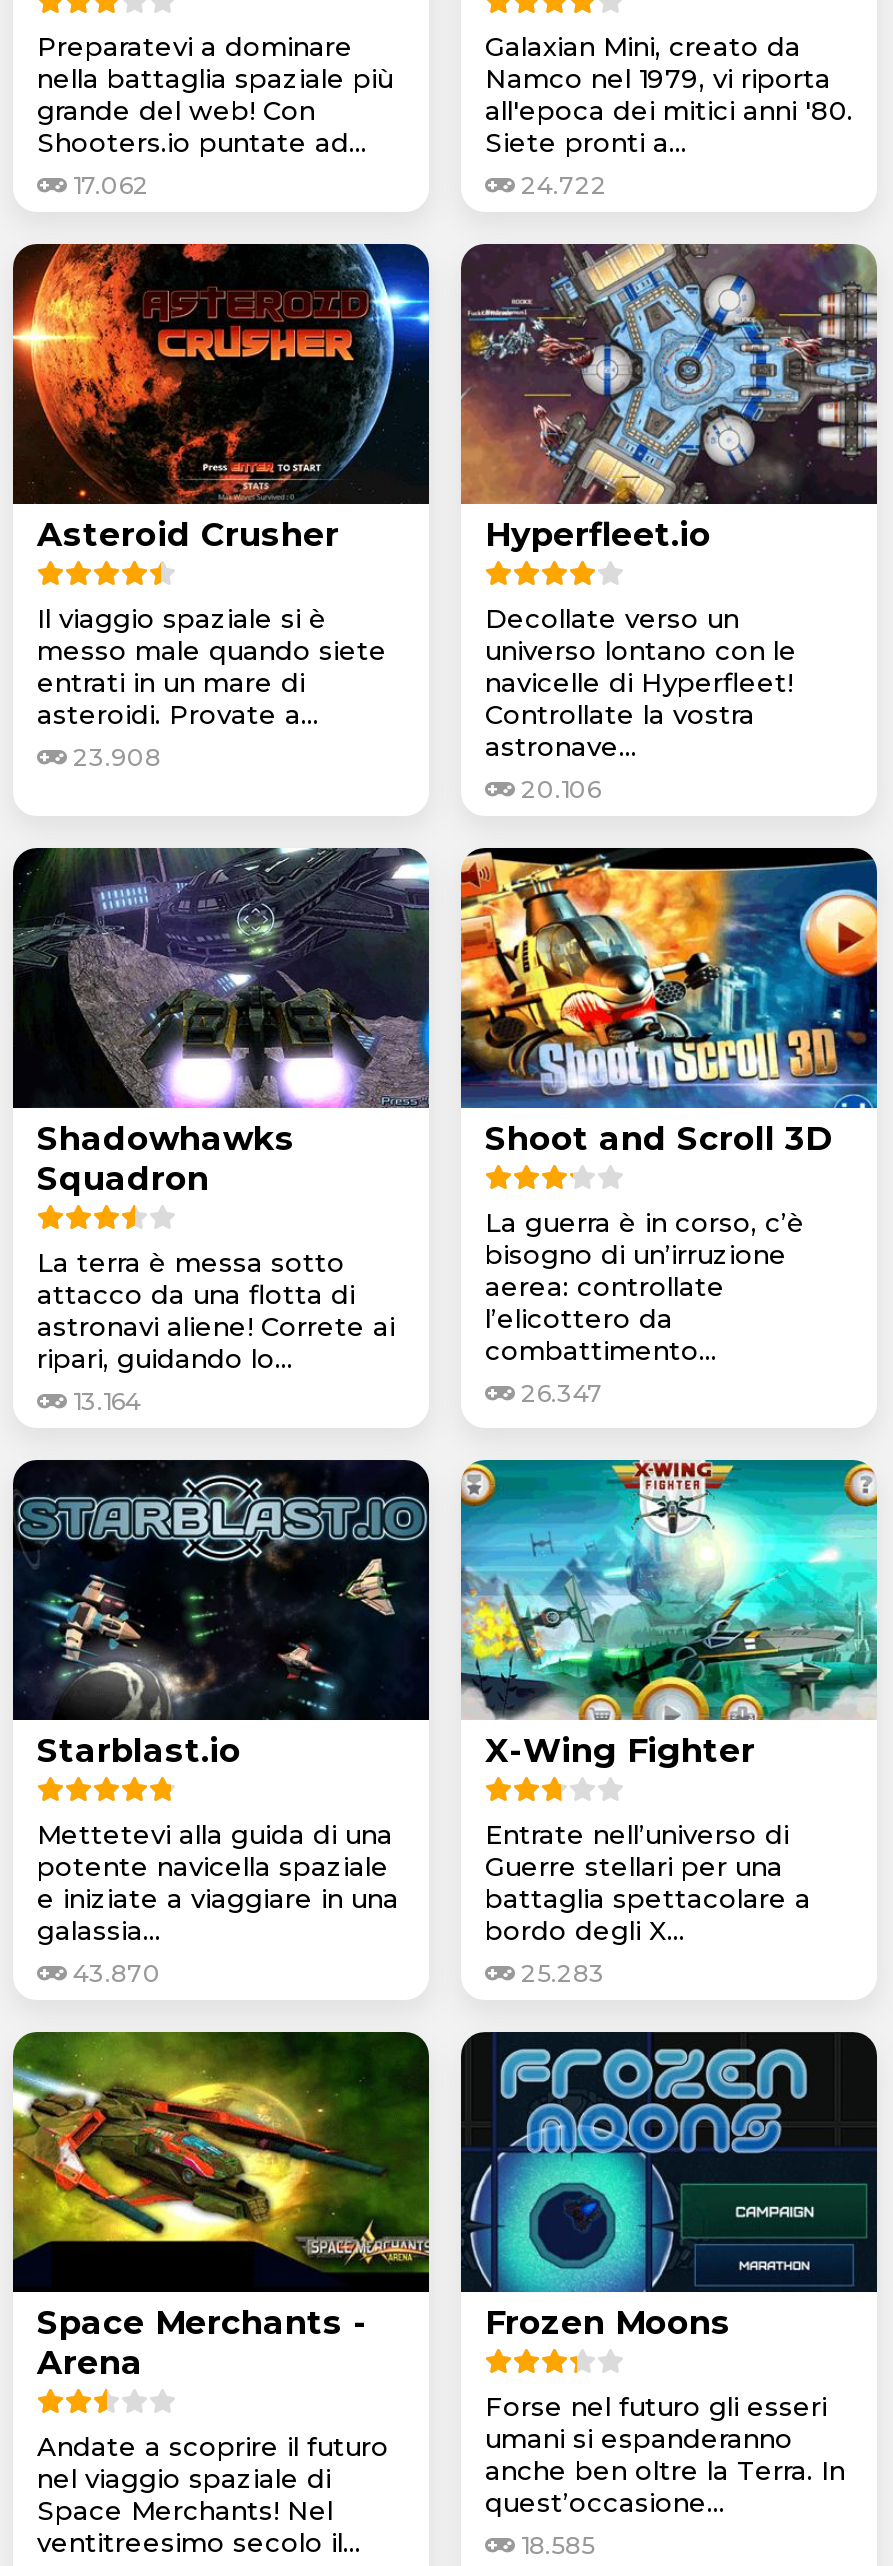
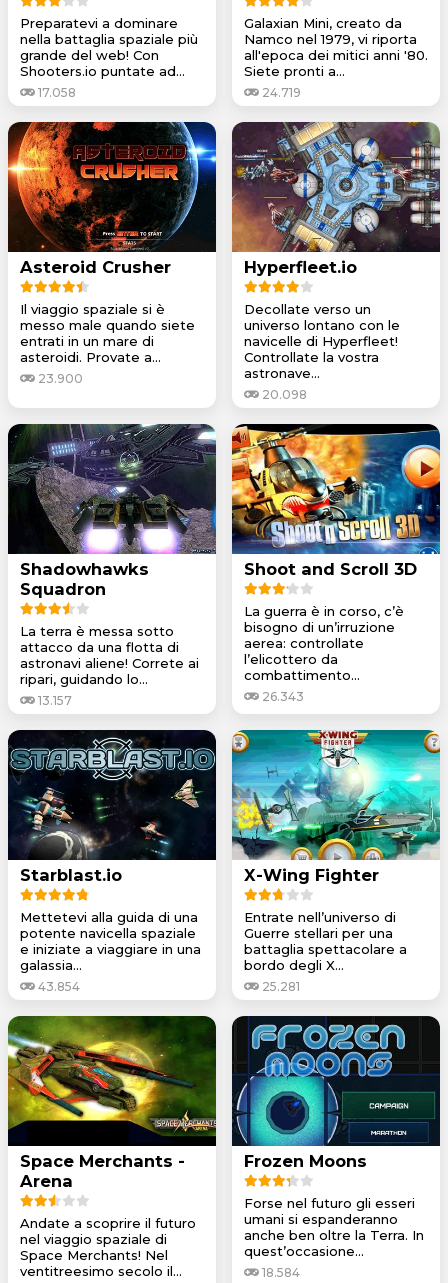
- 17.062
+ 17.058

- 24.722
+ 24.719

- 23.908
+ 23.900

- 20.106
+ 20.098

- 13.164
+ 13.157

- 26.347
+ 26.343

- 43.870
+ 43.854

- 25.283
+ 25.281

- 18.585
+ 18.584
